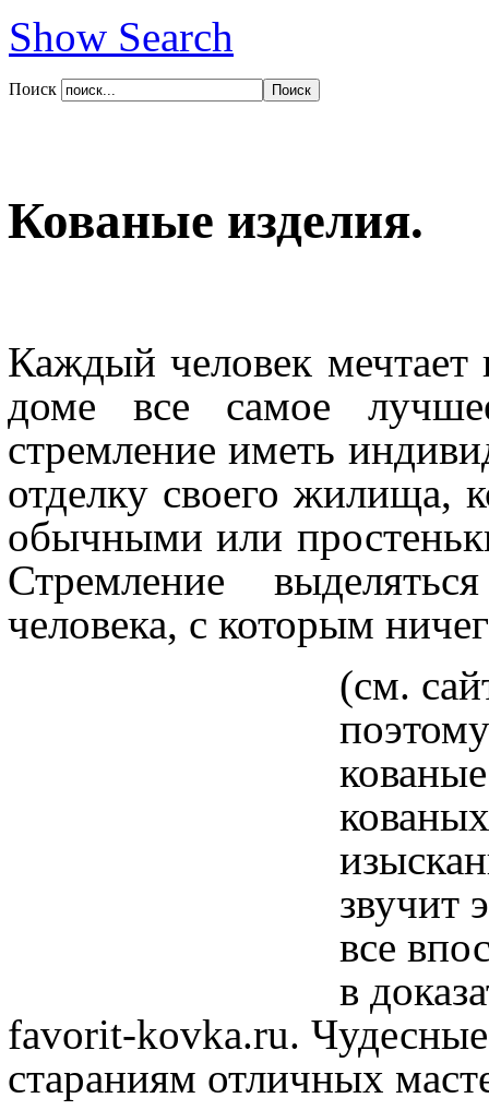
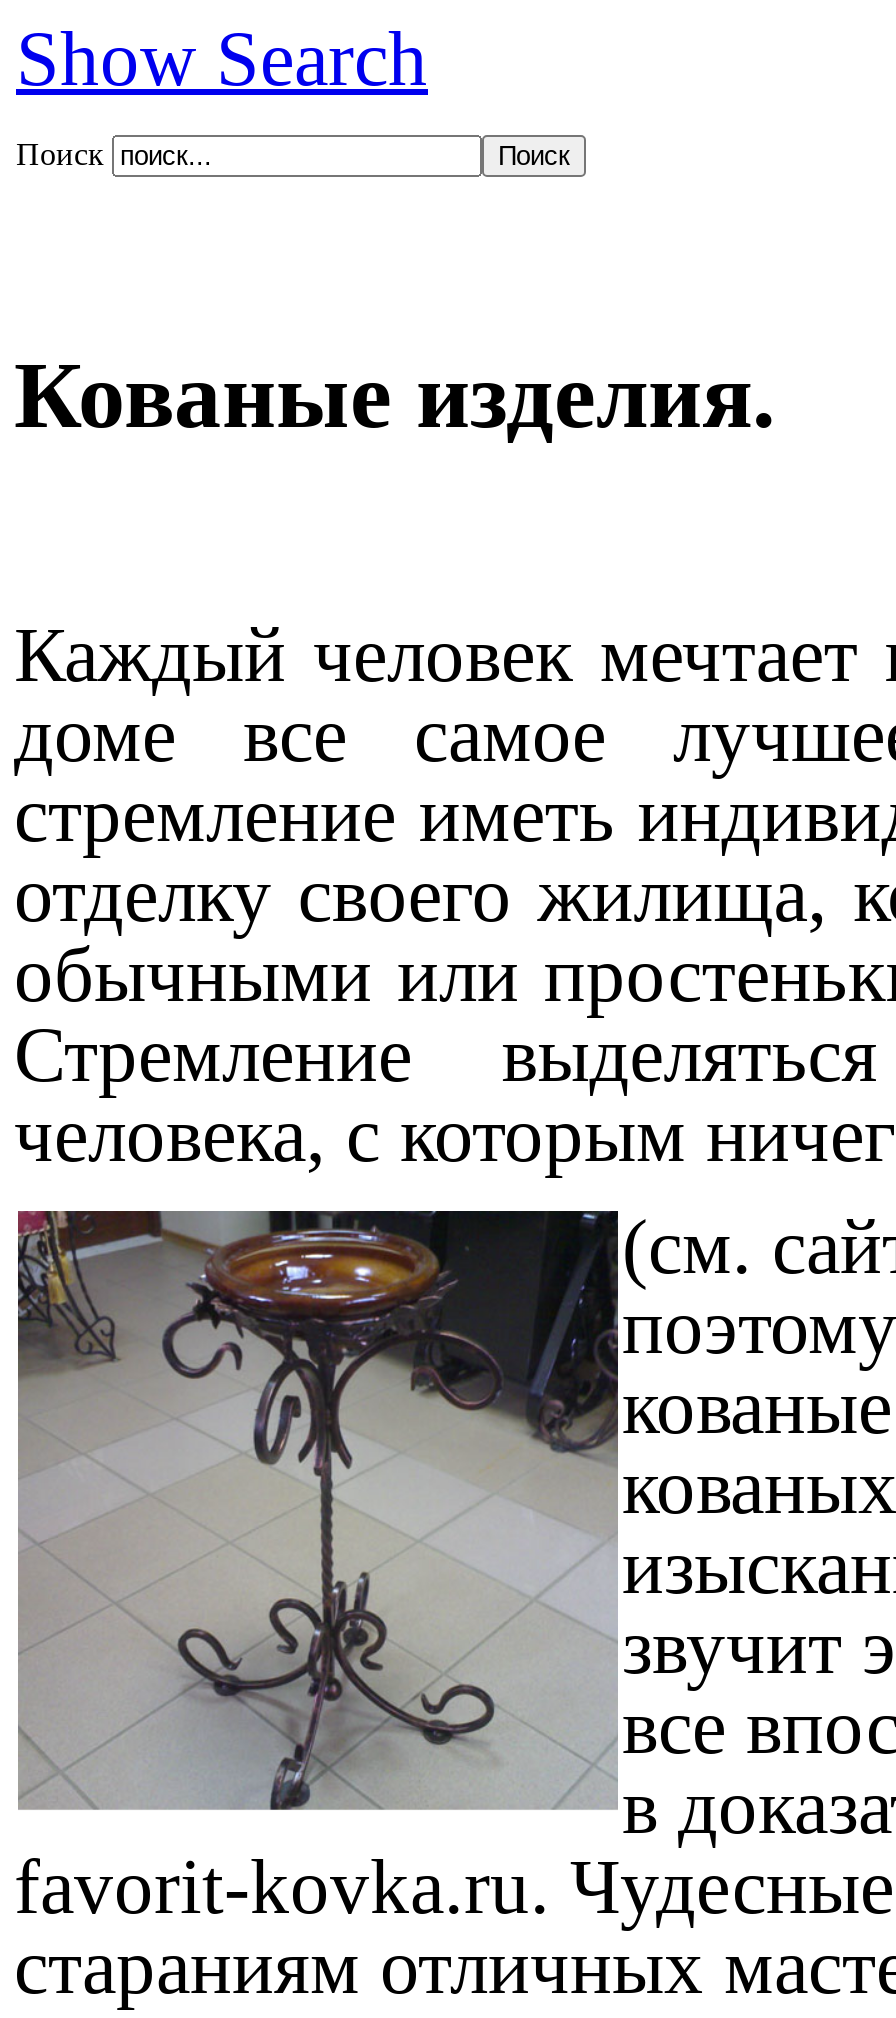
+ [image]
